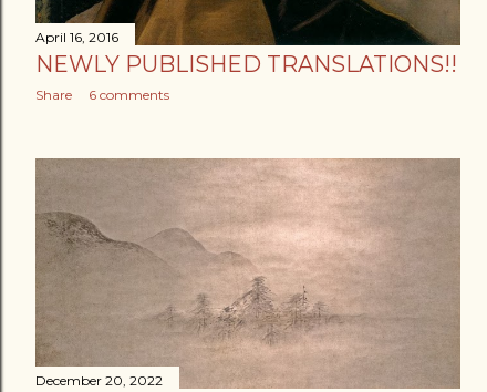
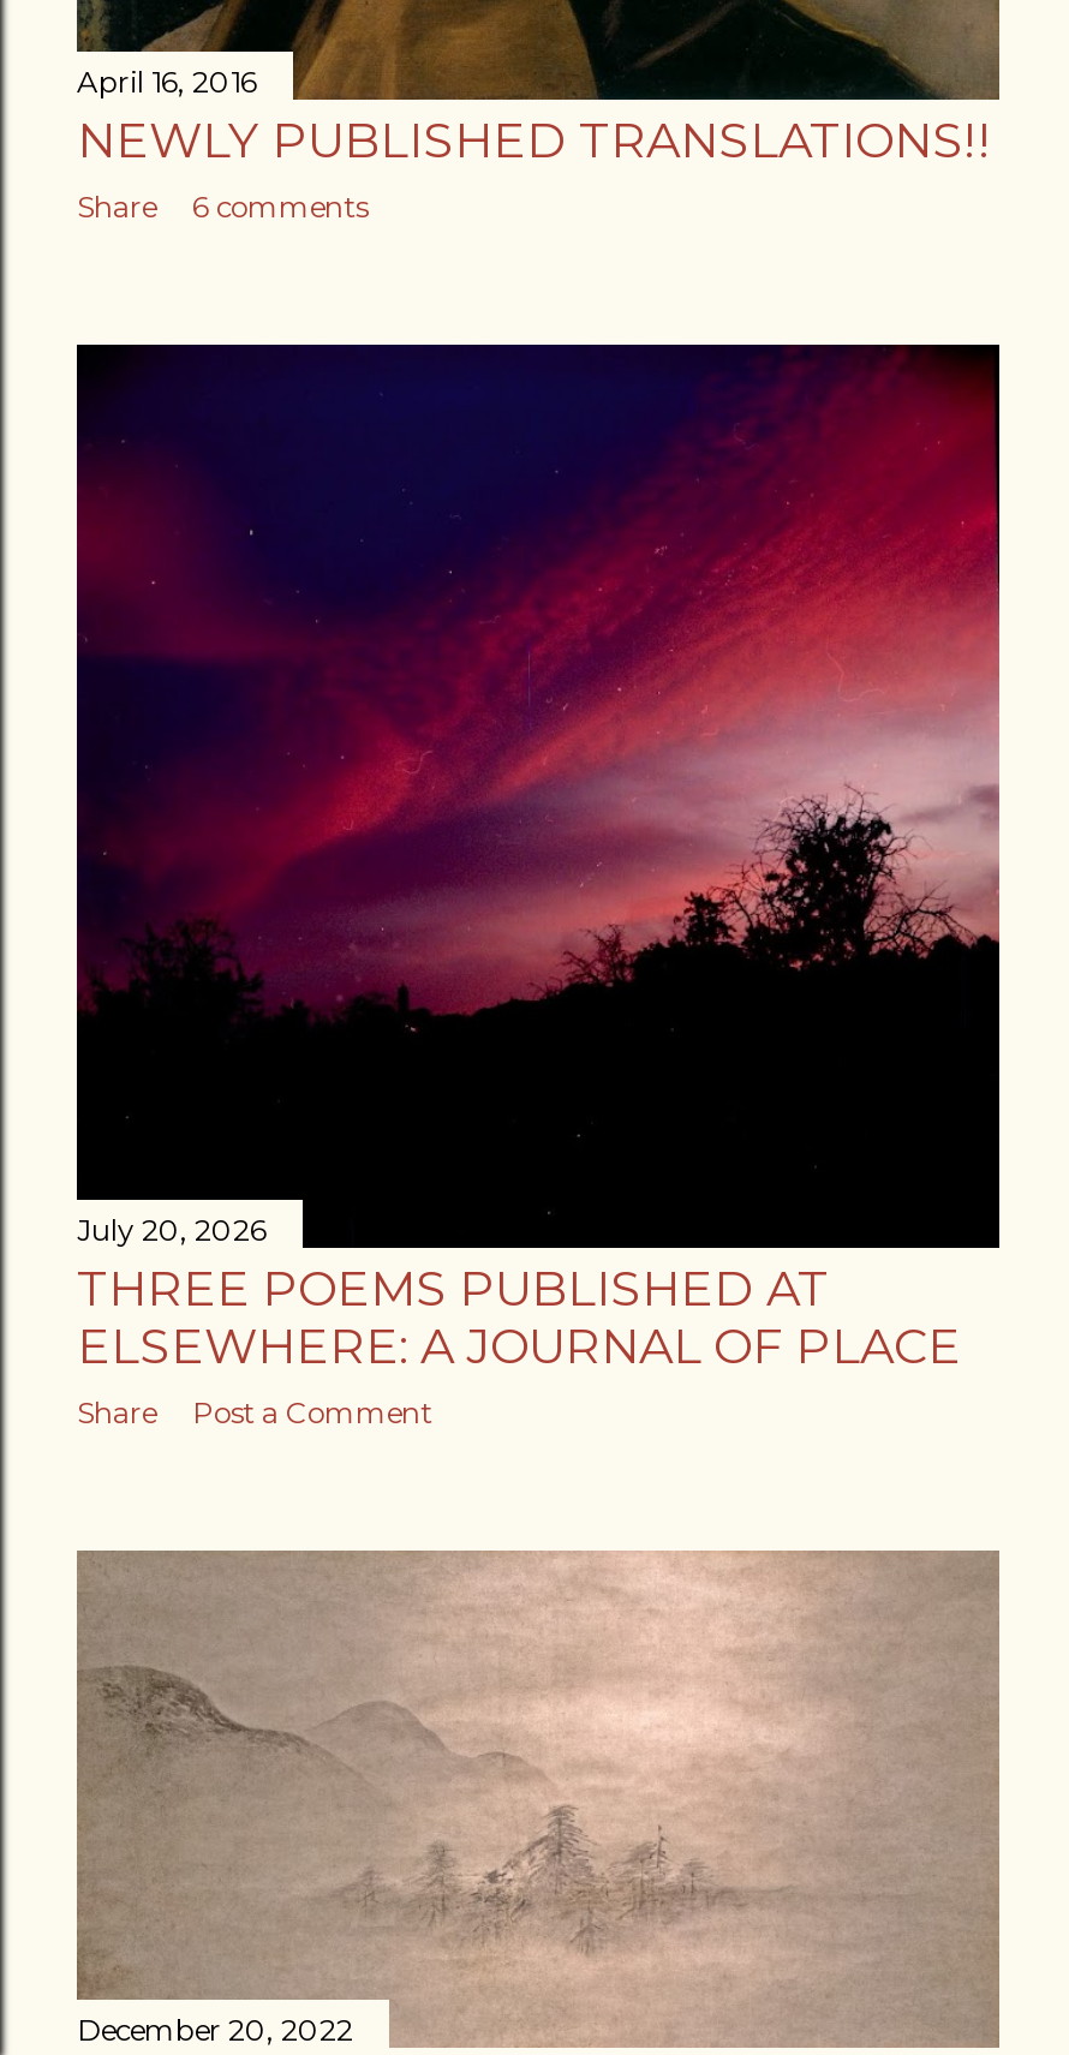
+ [image]
+ July 20, 2026
+ THREE POEMS PUBLISHED AT
+ ELSEWHERE: A JOURNAL OF PLACE
+ Share
+ Post a Comment
